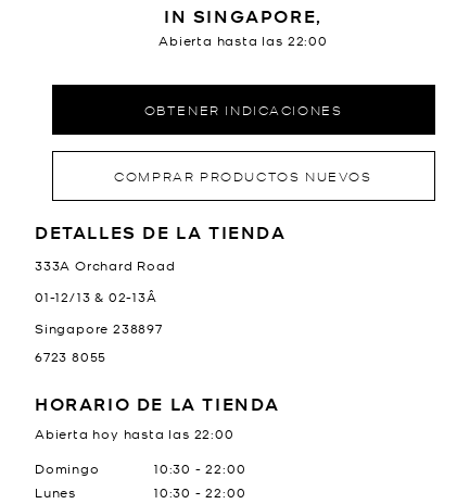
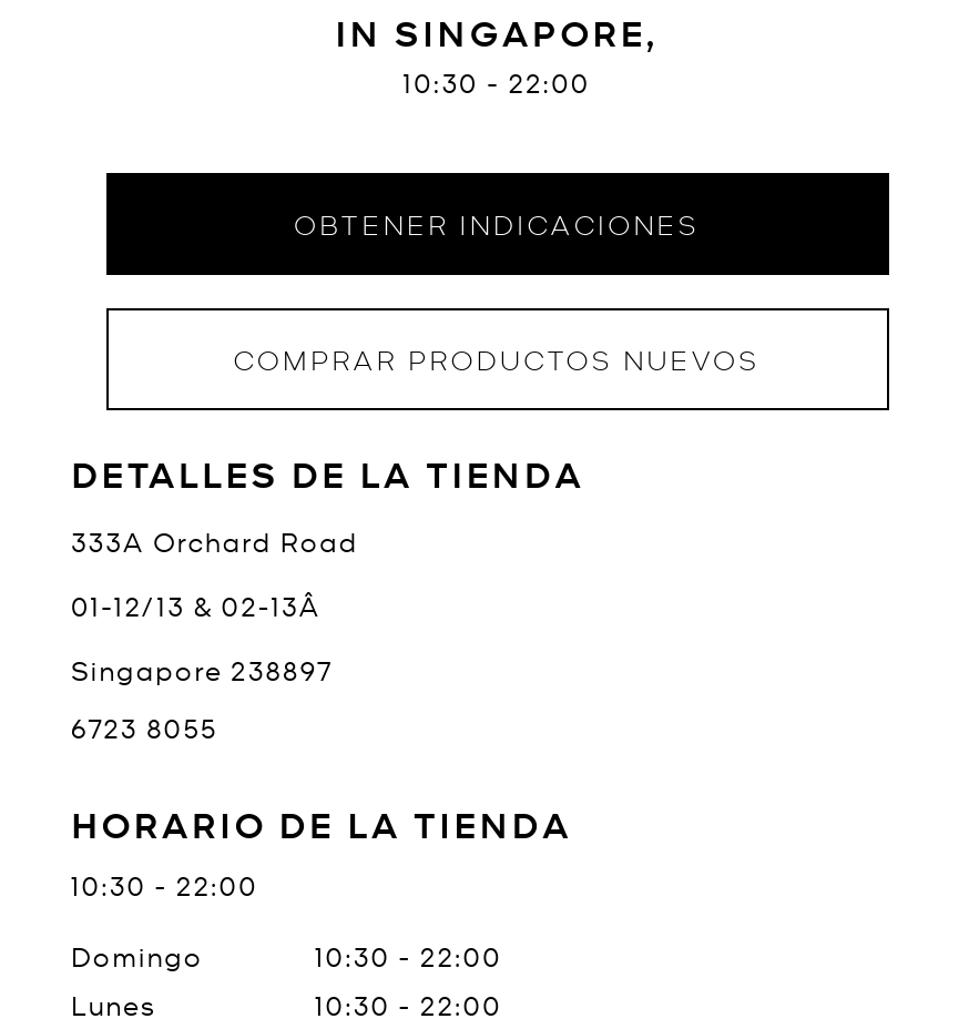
- Abierta hasta las 22:00
+ 10:30 - 22:00

- Abierta hoy hasta las 22:00
+ 10:30 - 22:00
